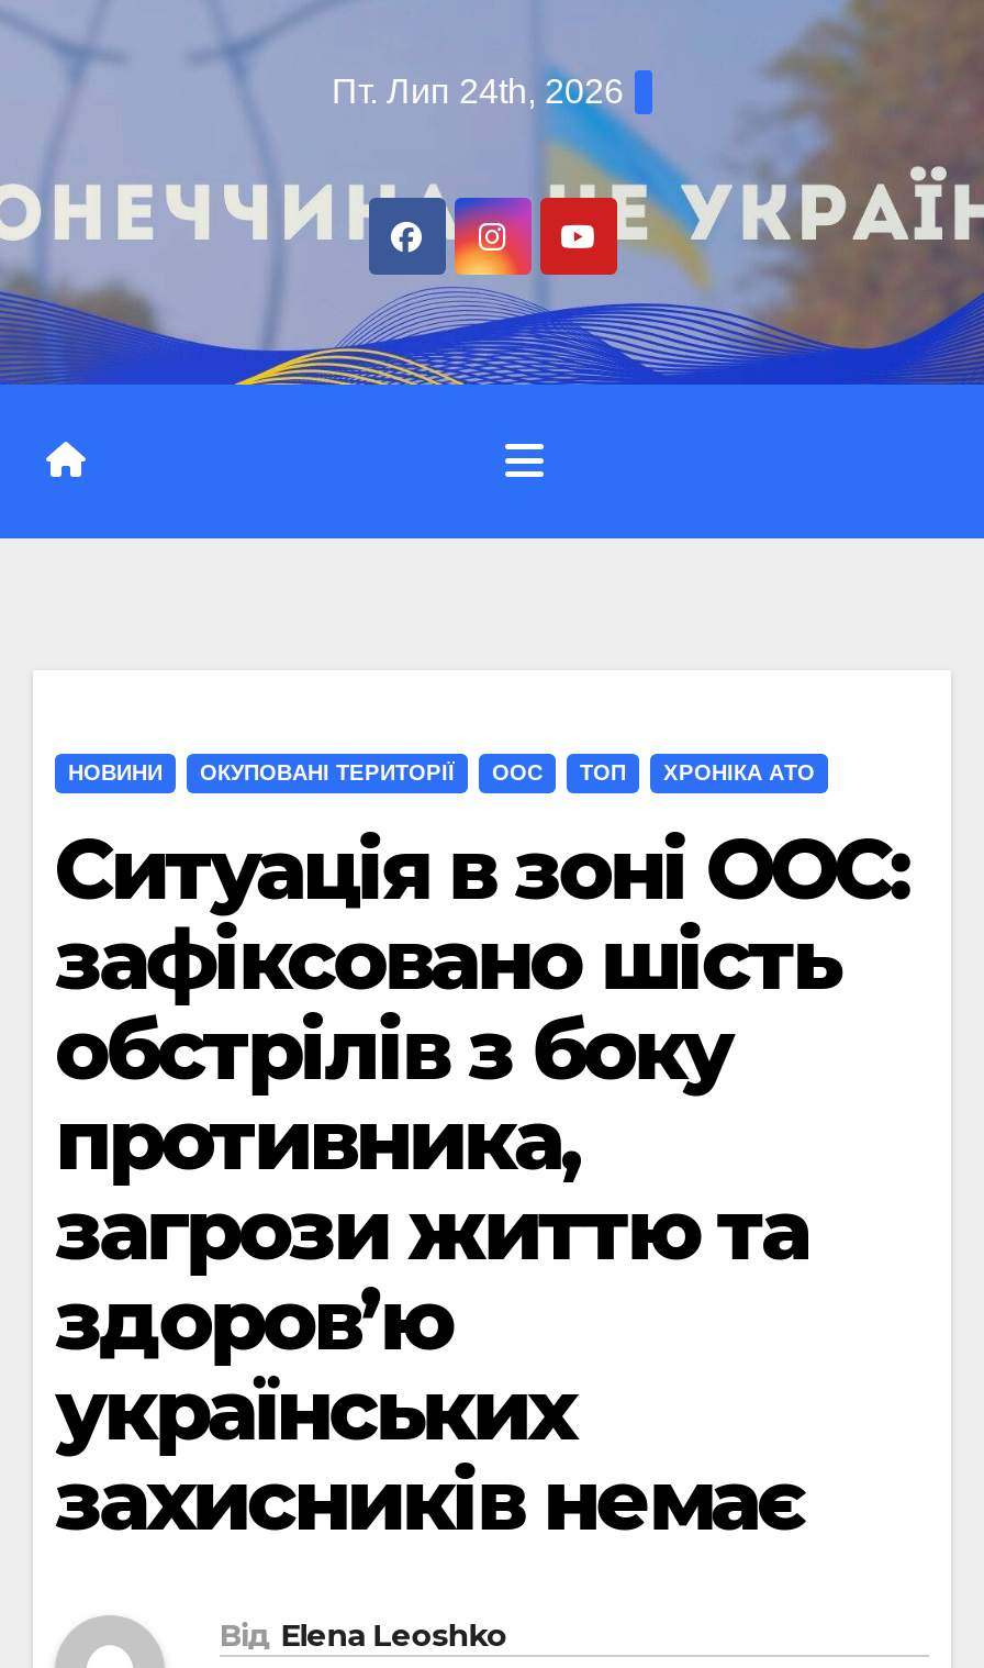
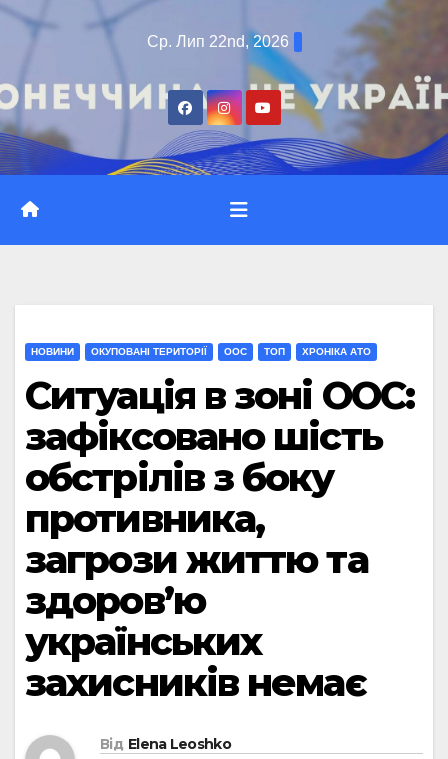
- Пт. Лип 24th, 2026
+ Ср. Лип 22nd, 2026
